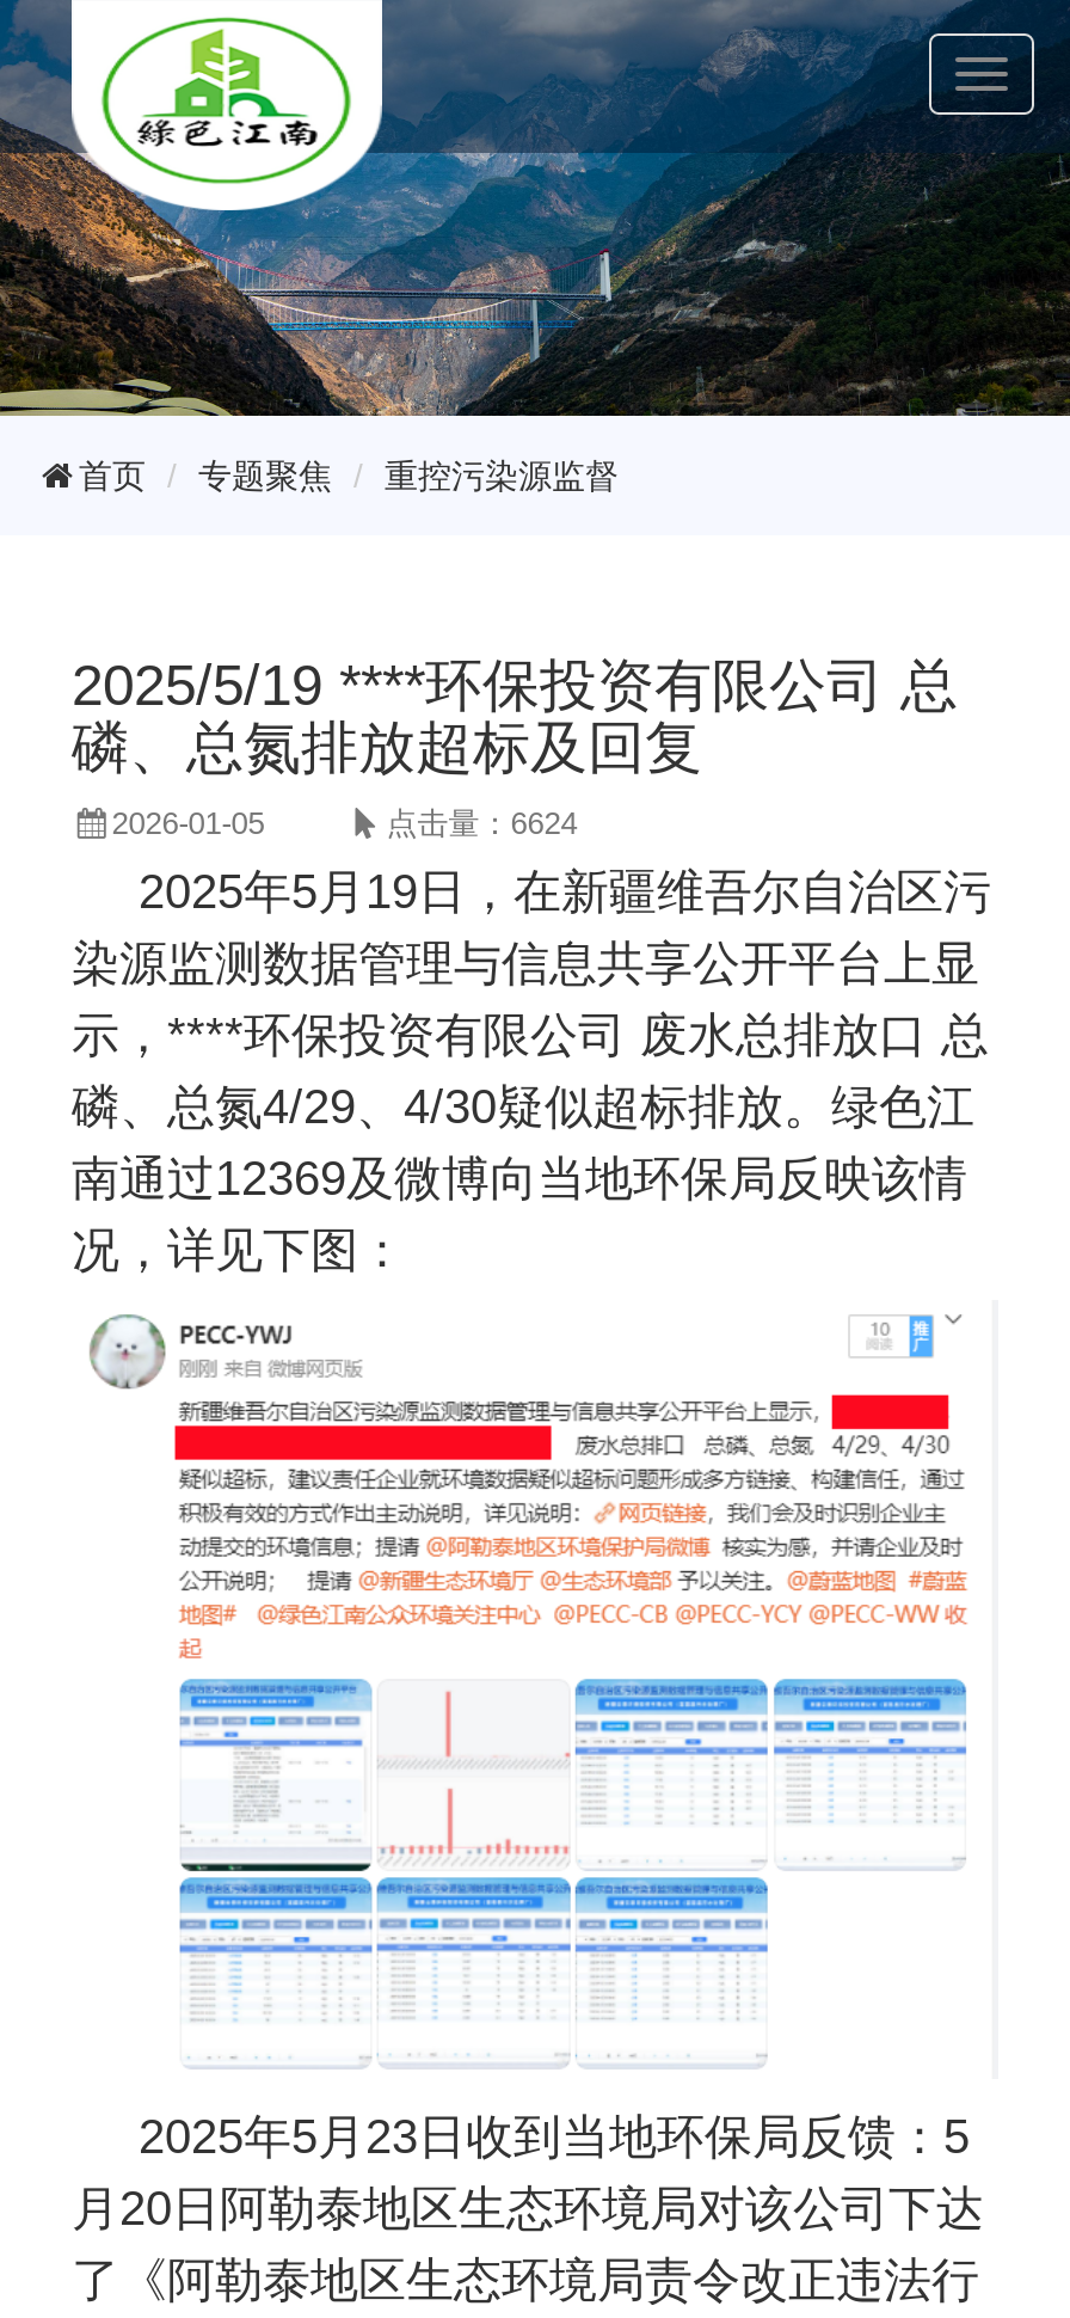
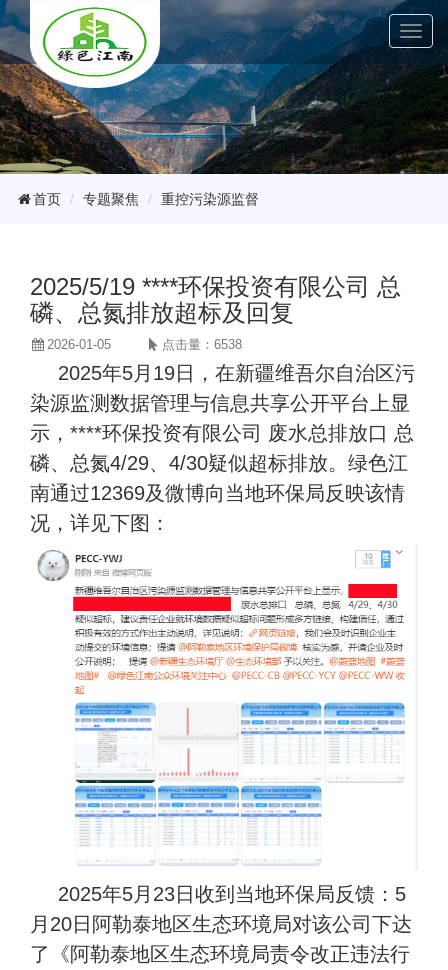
- 点击量：6624
+ 点击量：6538
